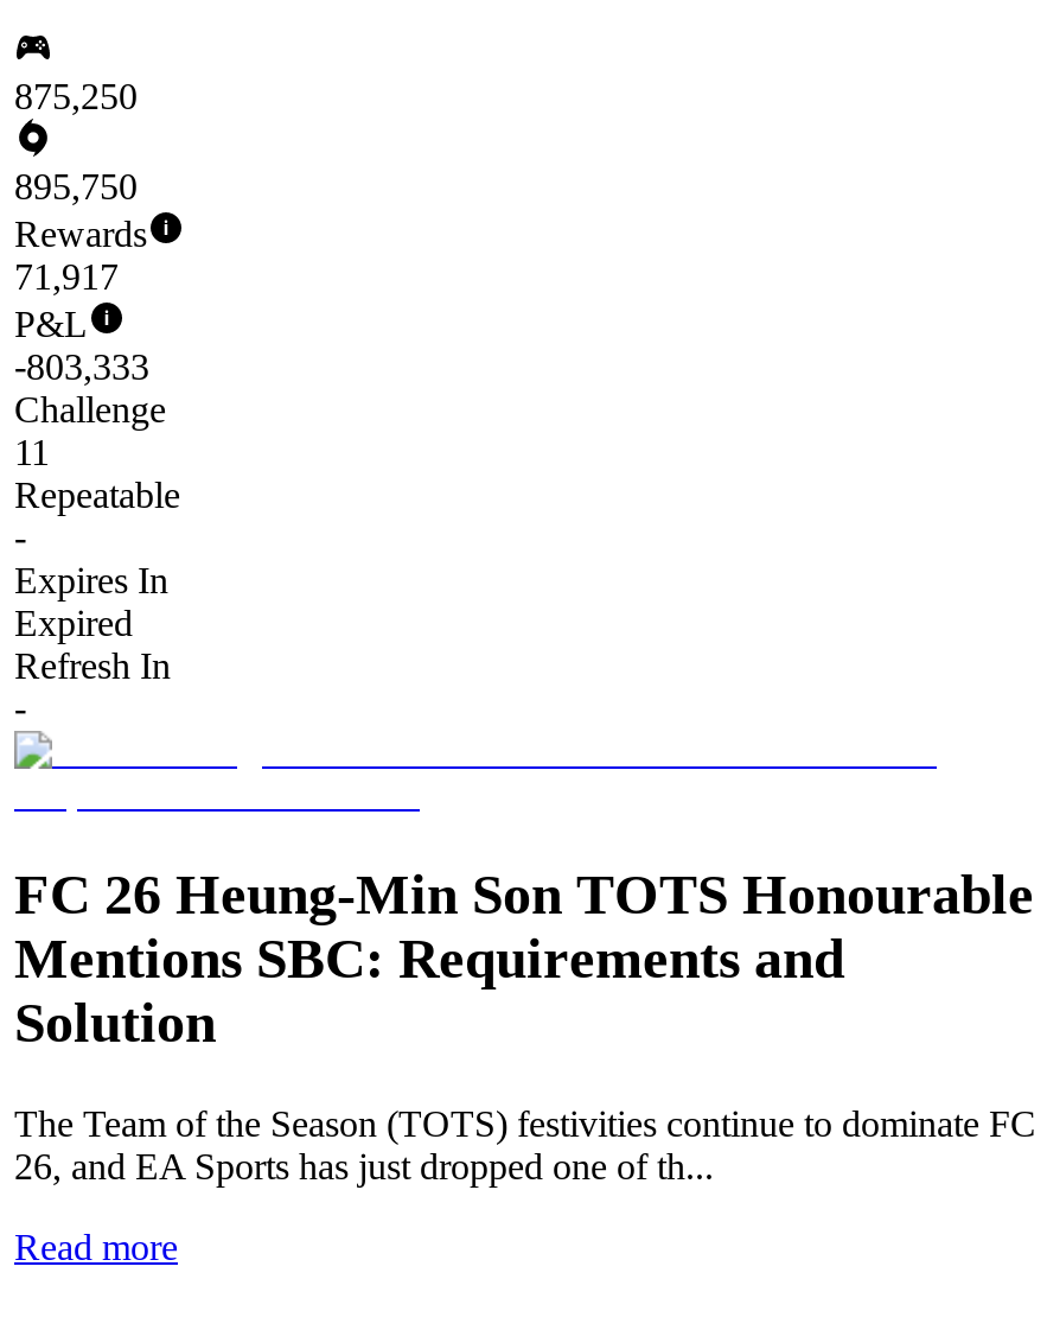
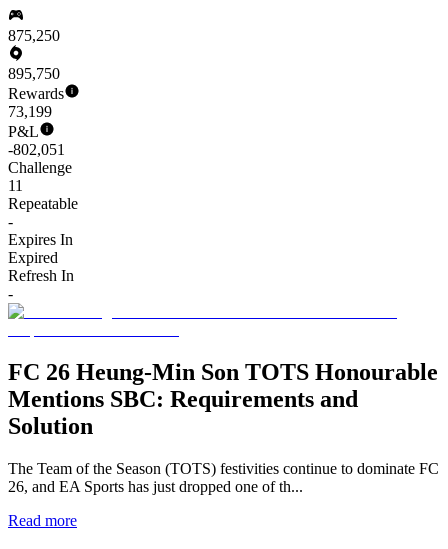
- 71,917
+ 73,199

- -803,333
+ -802,051
